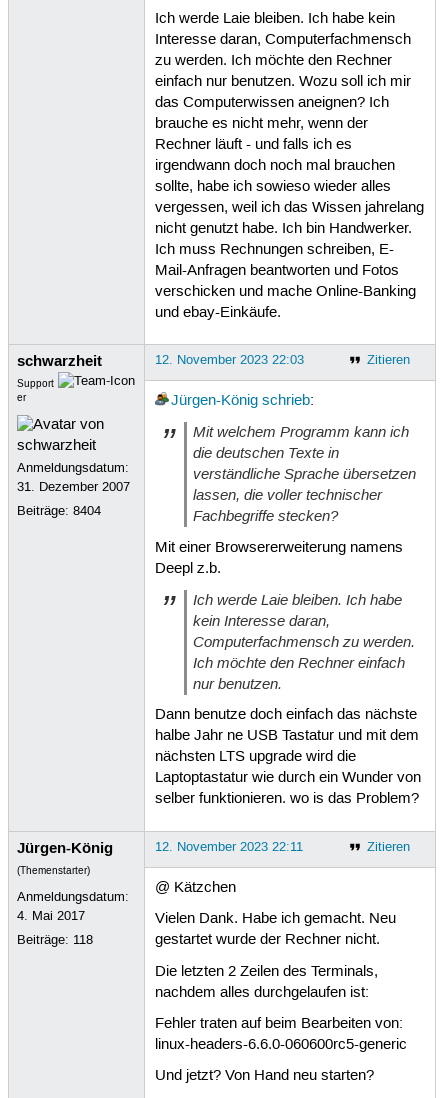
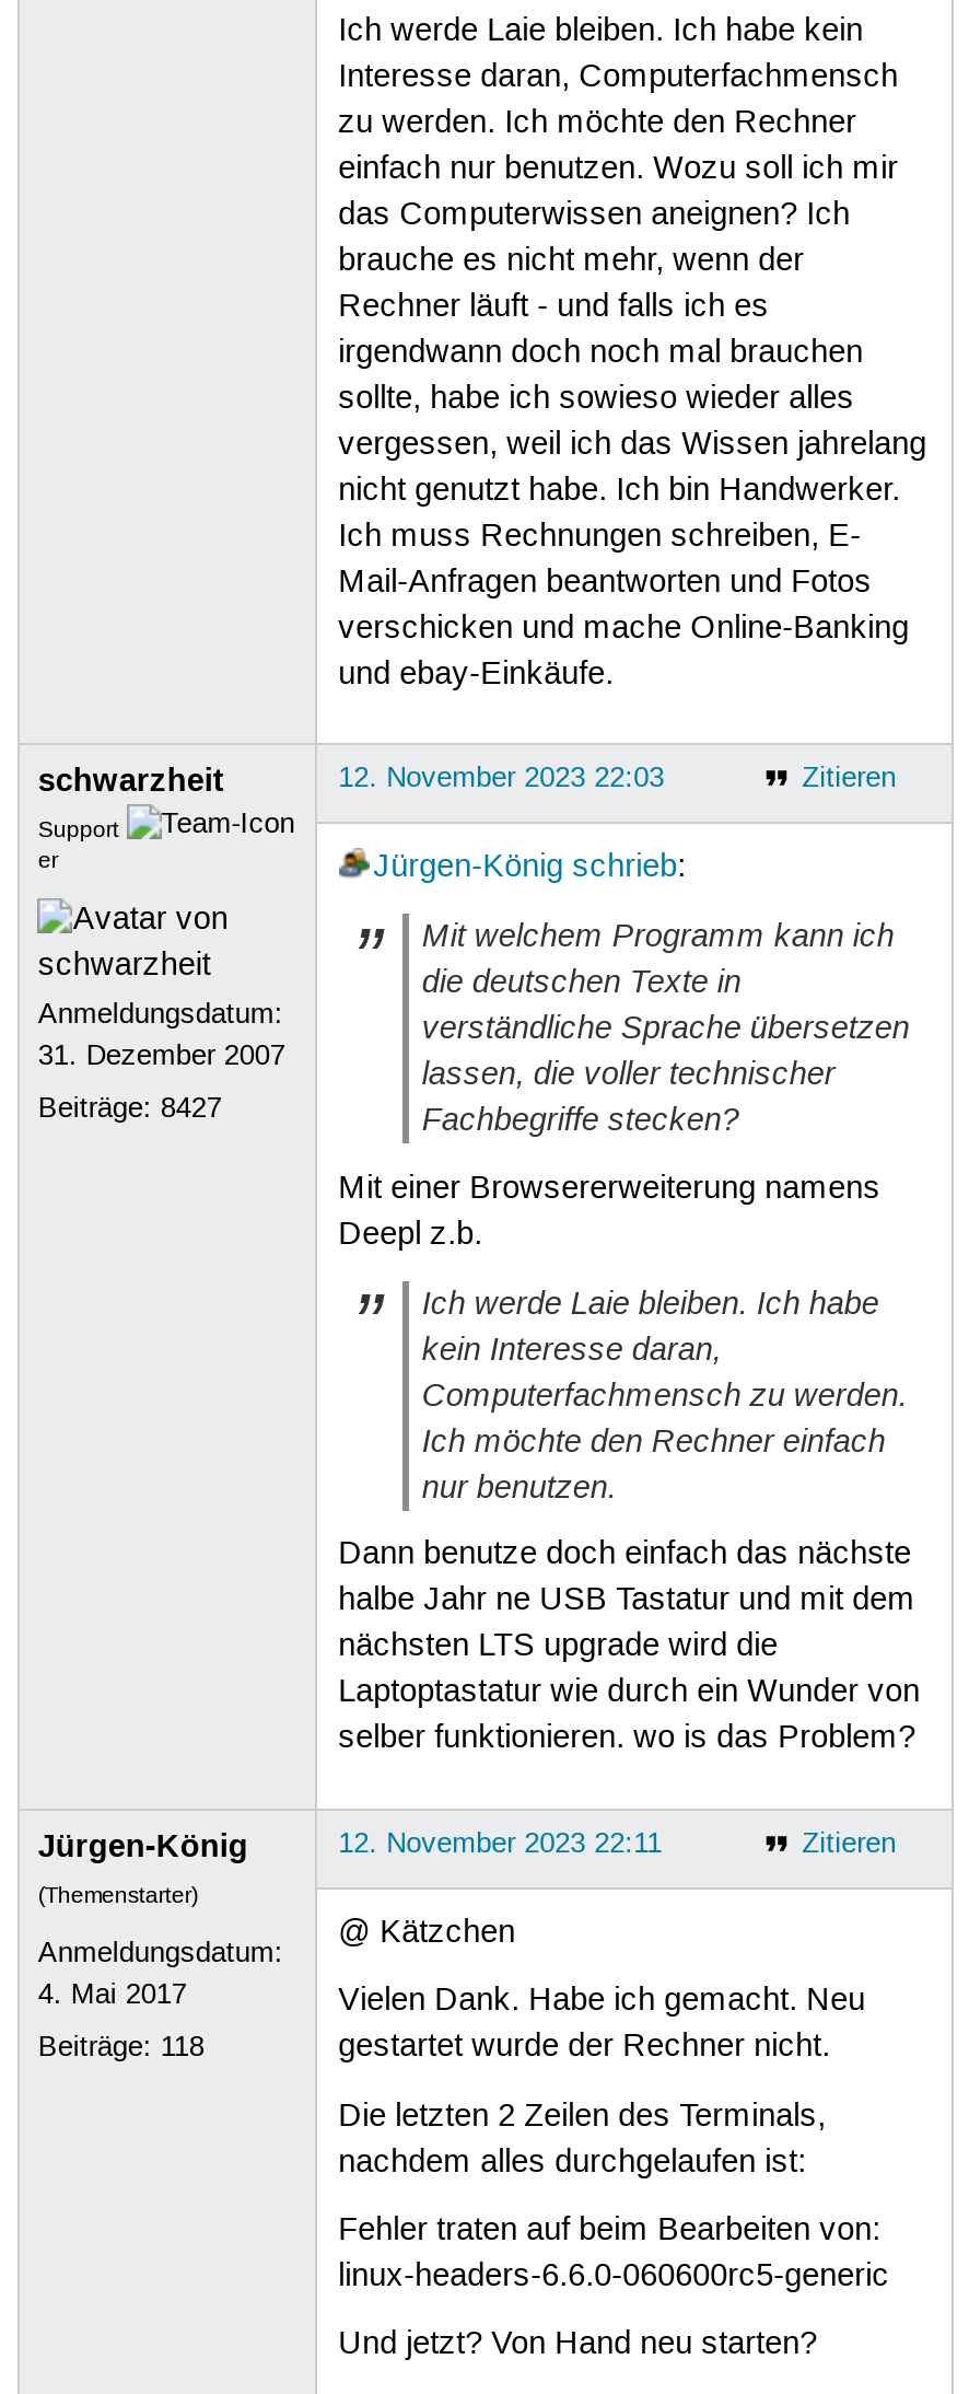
- Beiträge: 8404
+ Beiträge: 8427
